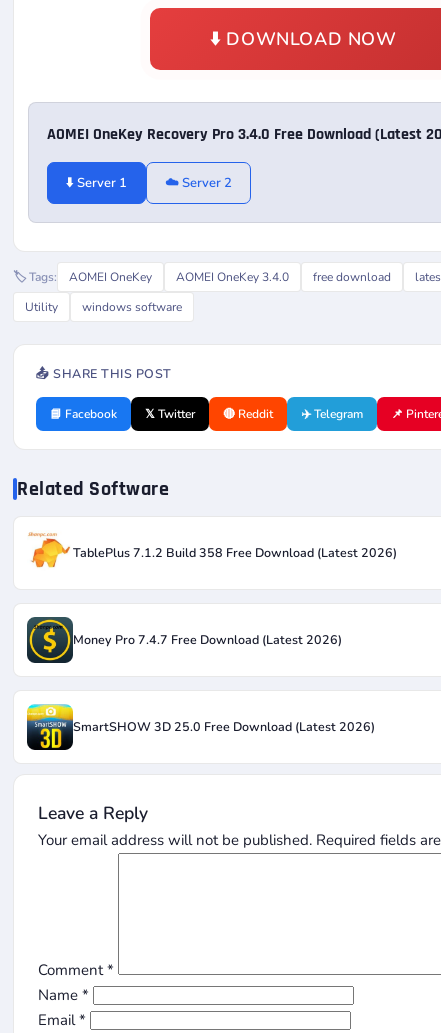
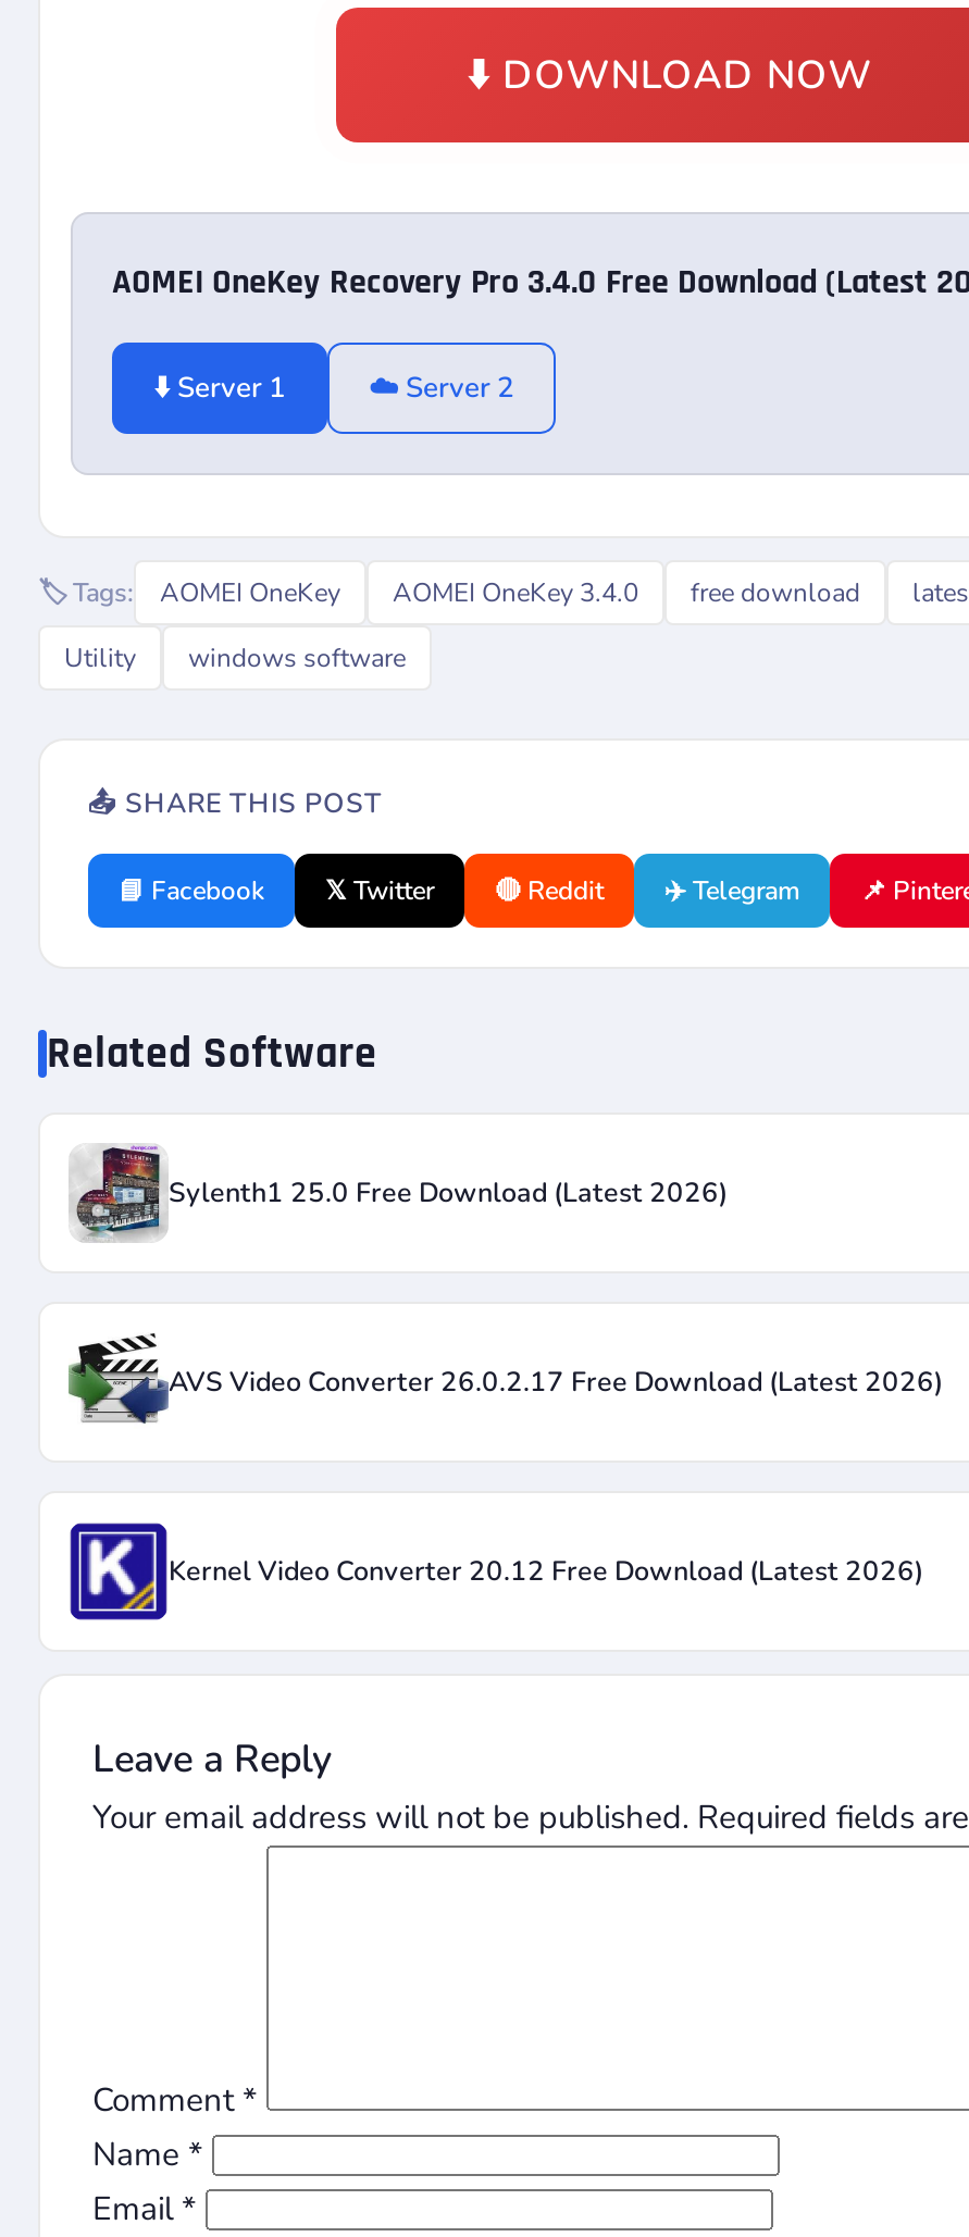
- [image]
- TablePlus 7.1.2 Build 358 Free Download (Latest 2026)
+ [image]
+ Sylenth1 25.0 Free Download (Latest 2026)

- [image]
- Money Pro 7.4.7 Free Download (Latest 2026)
+ [image]
+ AVS Video Converter 26.0.2.17 Free Download (Latest 2026)

- [image]
- SmartSHOW 3D 25.0 Free Download (Latest 2026)
+ [image]
+ Kernel Video Converter 20.12 Free Download (Latest 2026)
